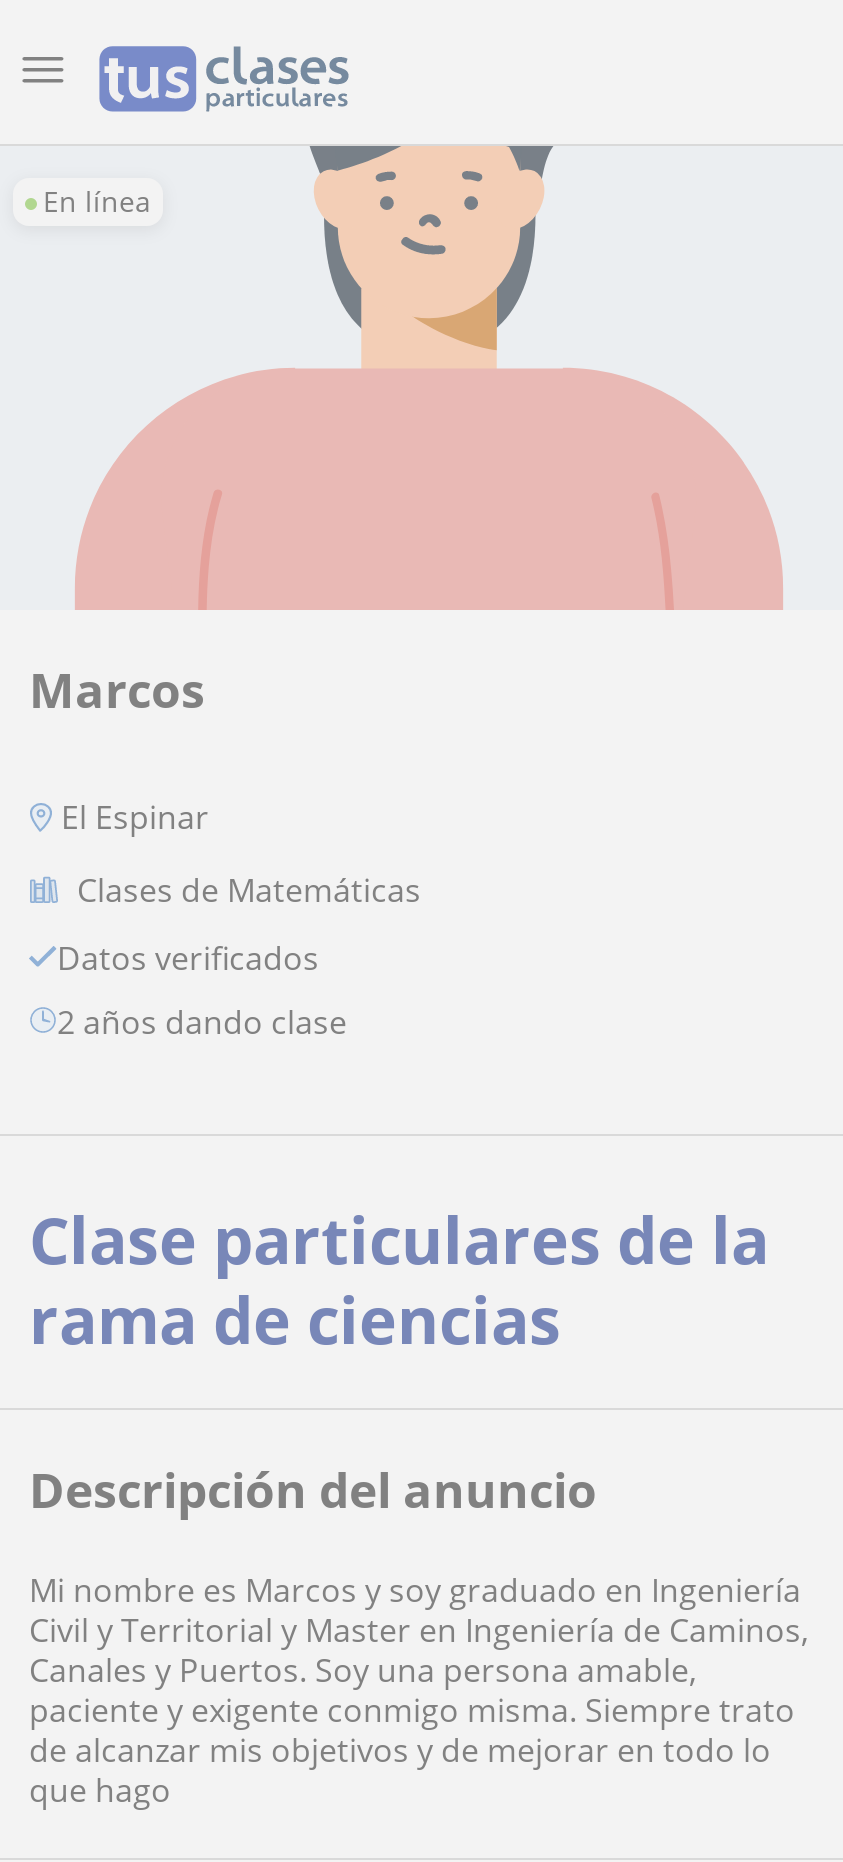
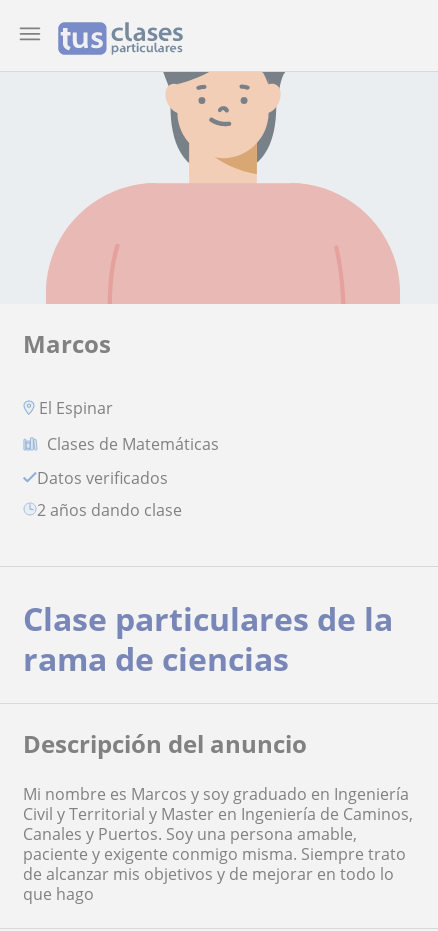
- En línea
